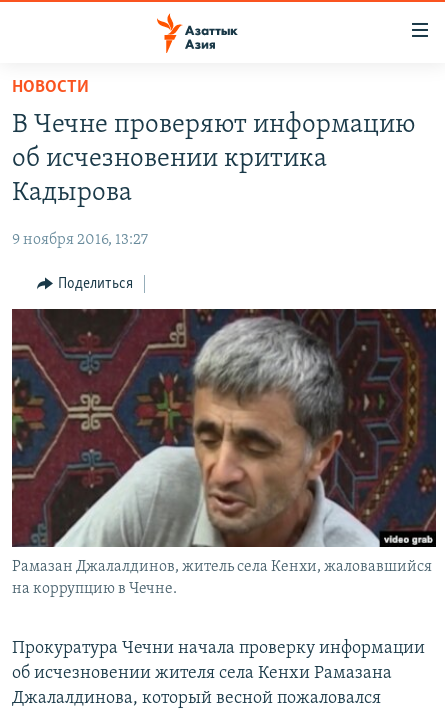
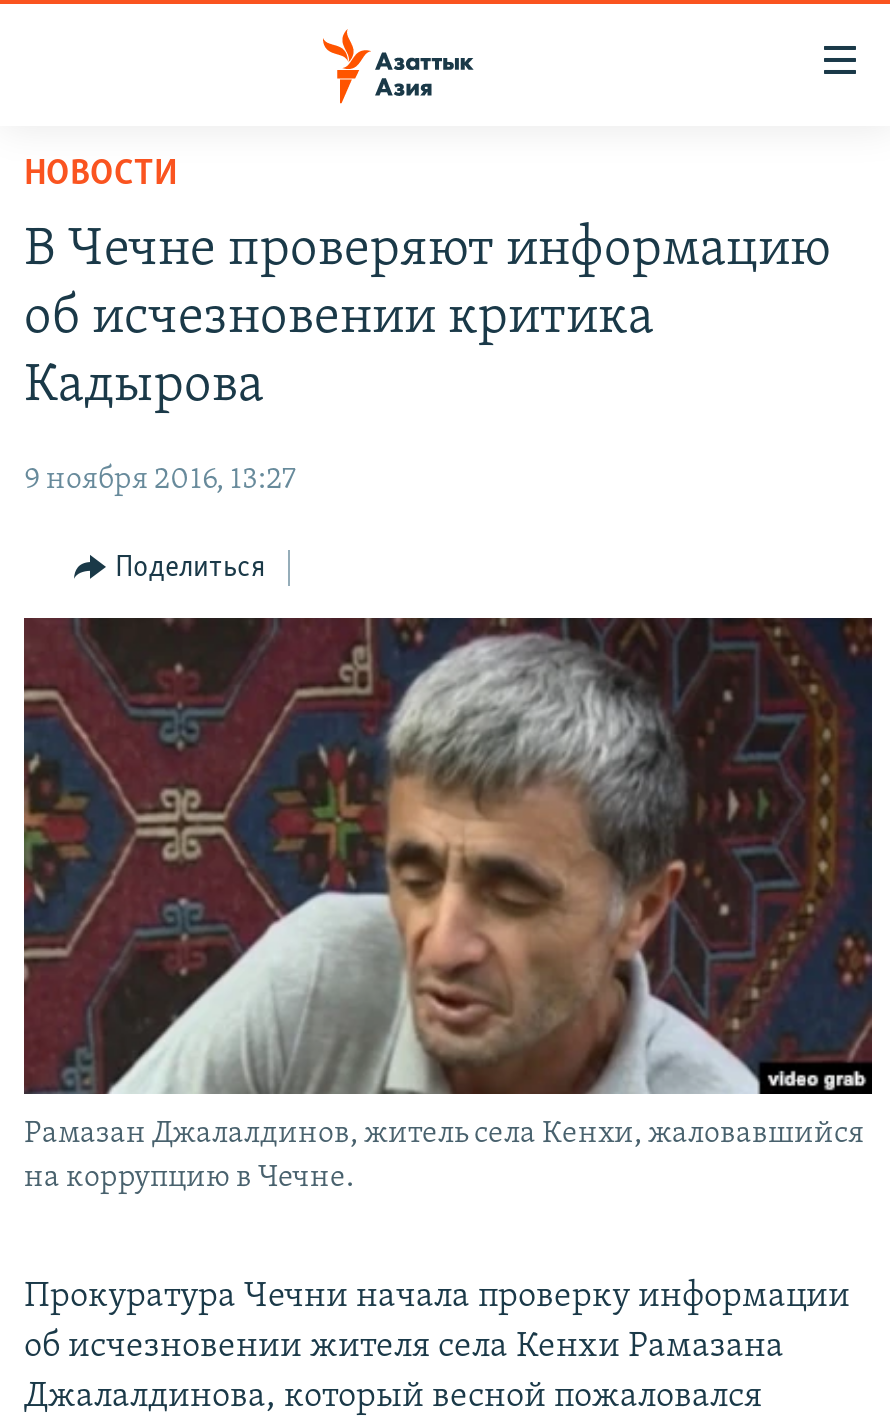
- [image]
+ [image]
